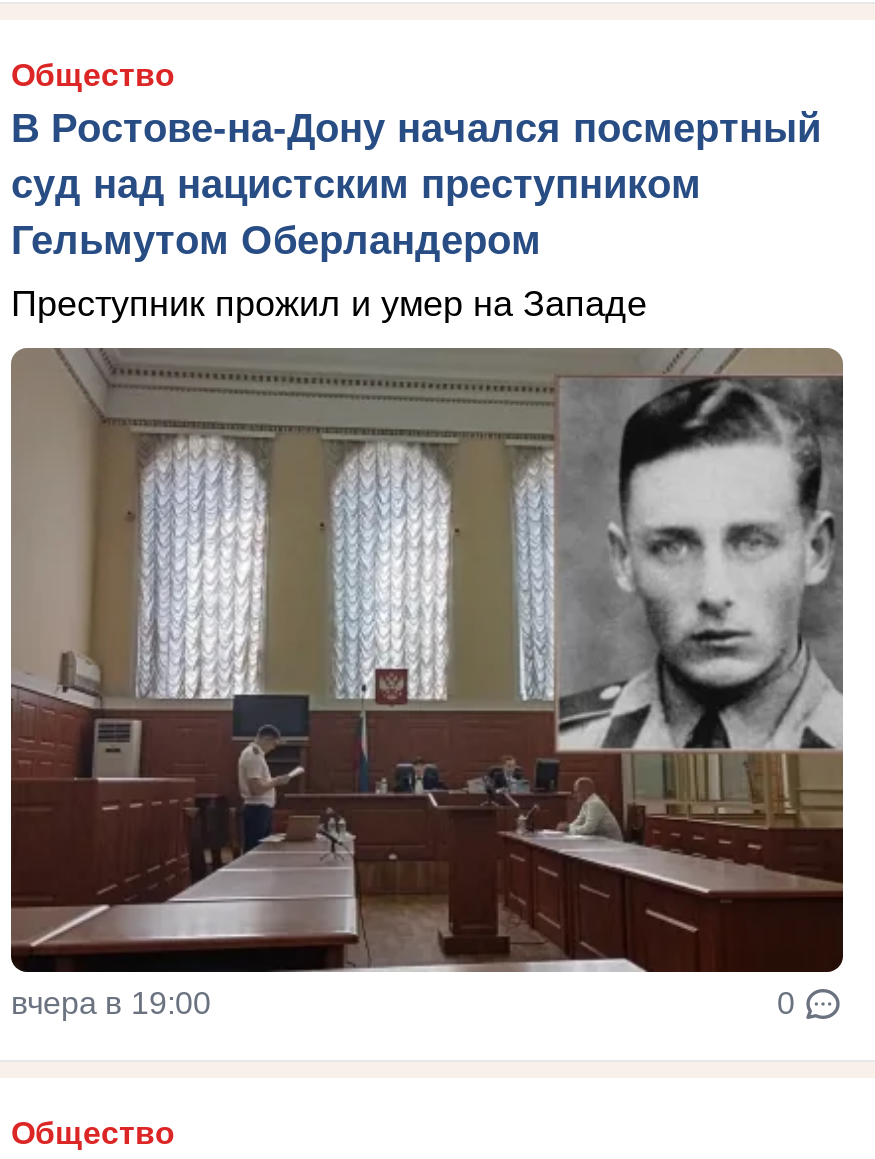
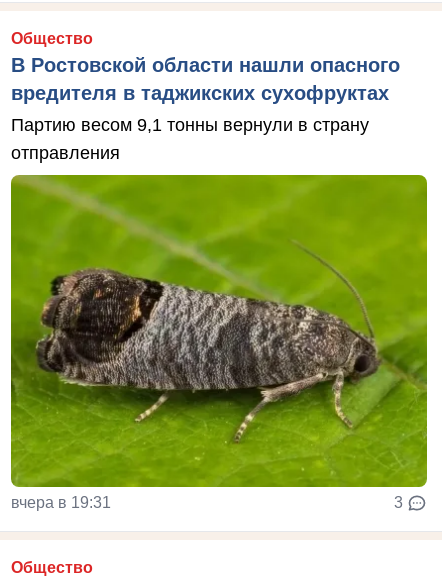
- В Ростове-на-Дону начался посмертный
- суд над нацистским преступником
- Гельмутом Оберландером
+ В Ростовской области нашли опасного
+ вредителя в таджикских сухофруктах

- Преступник прожил и умер на Западе
+ Партию весом 9,1 тонны вернули в страну
+ отправления

- [image]
- вчера в 19:00
- 0
+ [image]
+ вчера в 19:31
+ 3
